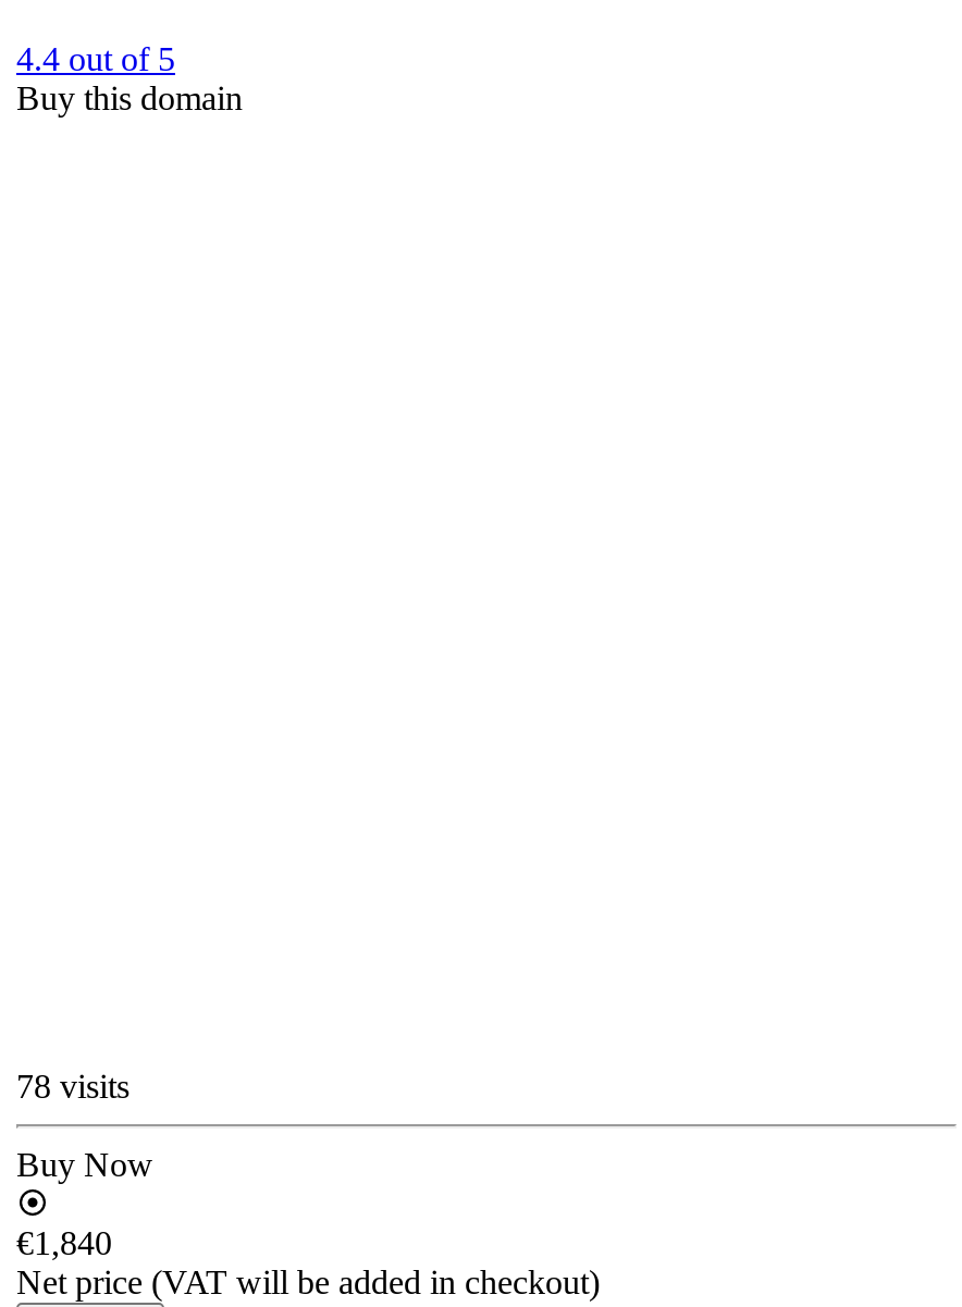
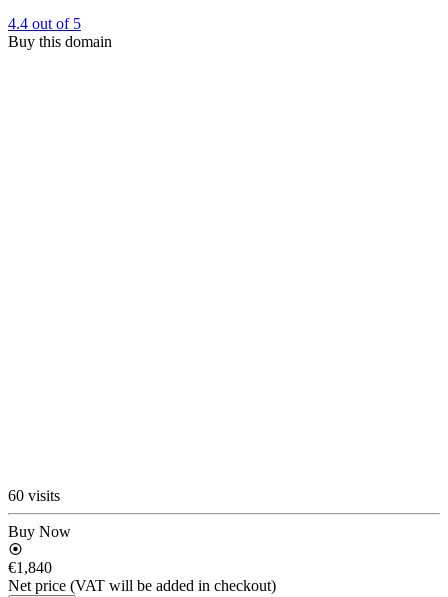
- 78 visits
+ 60 visits
